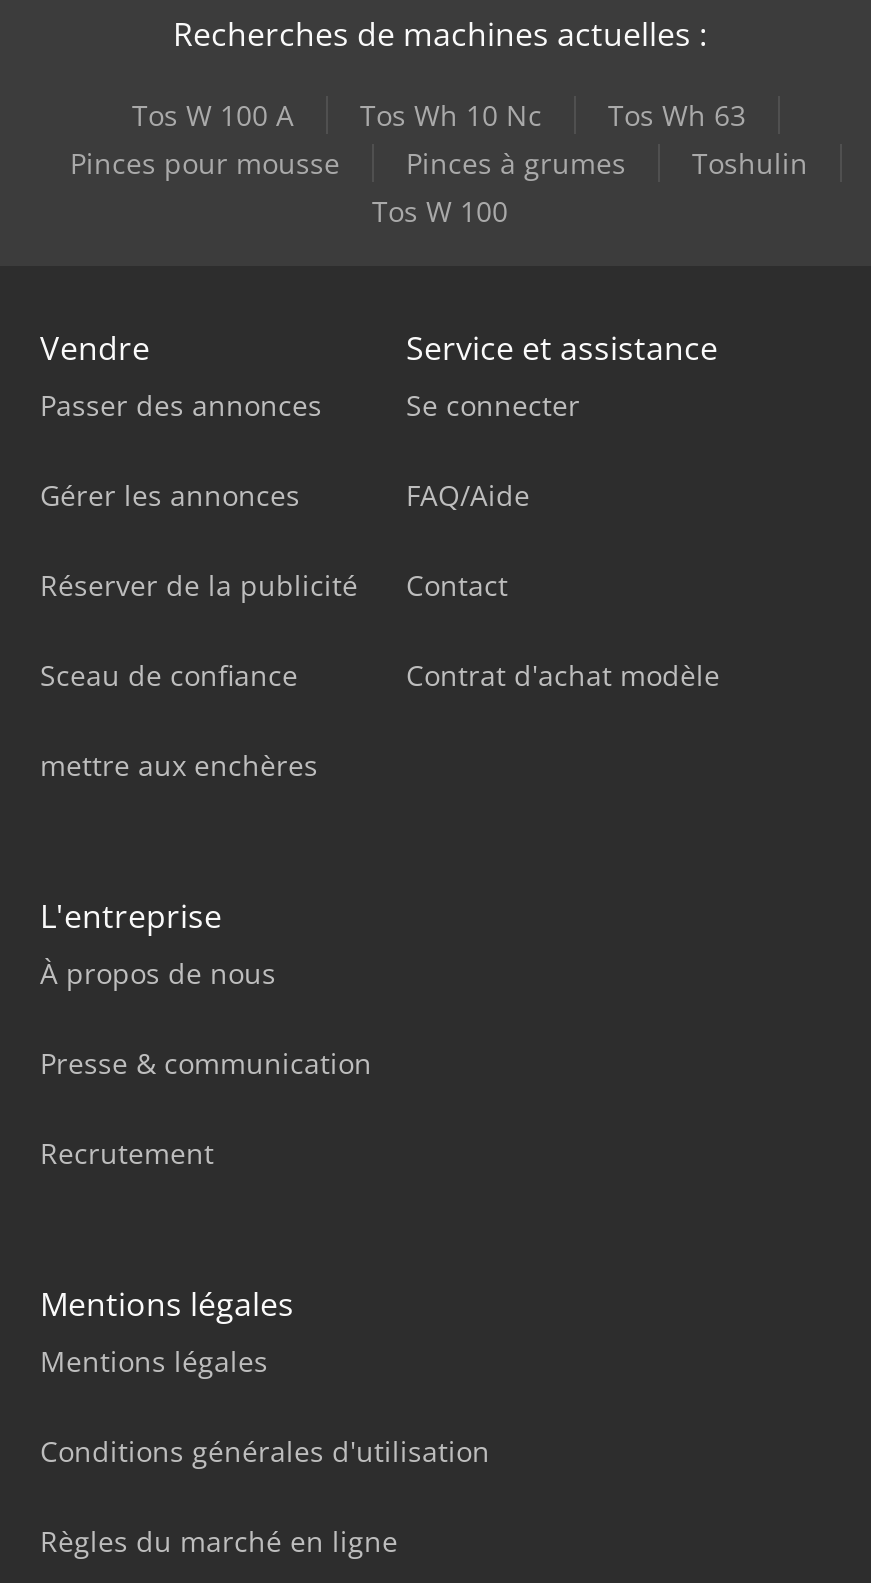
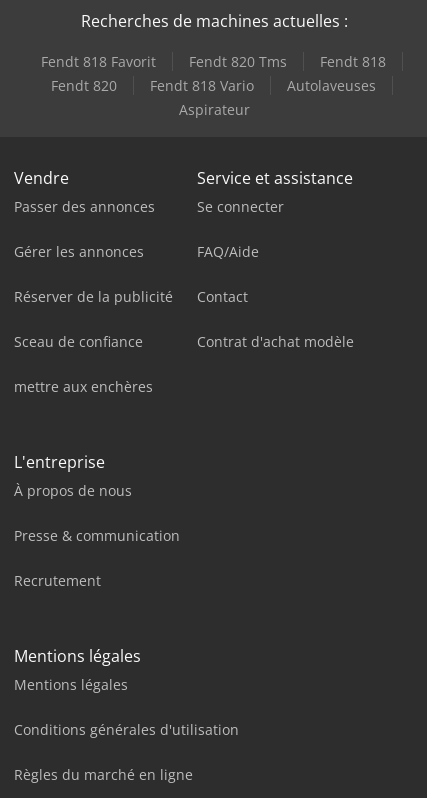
- Tos W 100 A
- Tos Wh 10 Nc
- Tos Wh 63
- Pinces pour mousse
- Pinces à grumes
- Toshulin
- Tos W 100
+ Fendt 818 Favorit
+ Fendt 820 Tms
+ Fendt 818
+ Fendt 820
+ Fendt 818 Vario
+ Autolaveuses
+ Aspirateur
